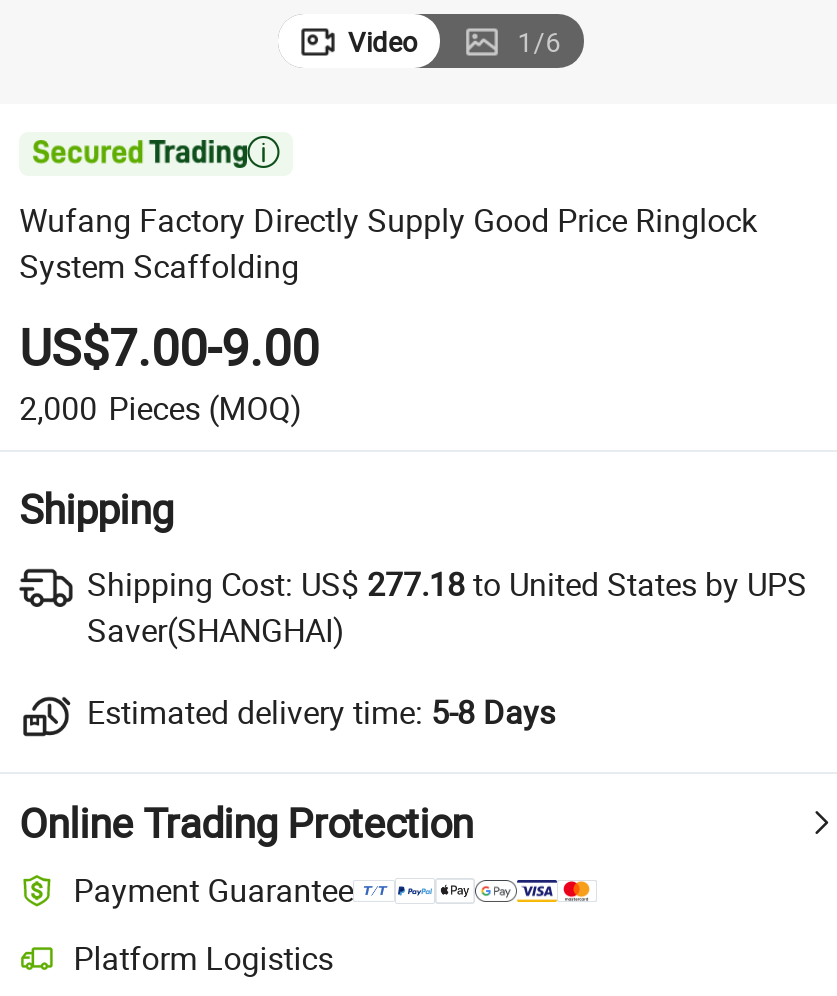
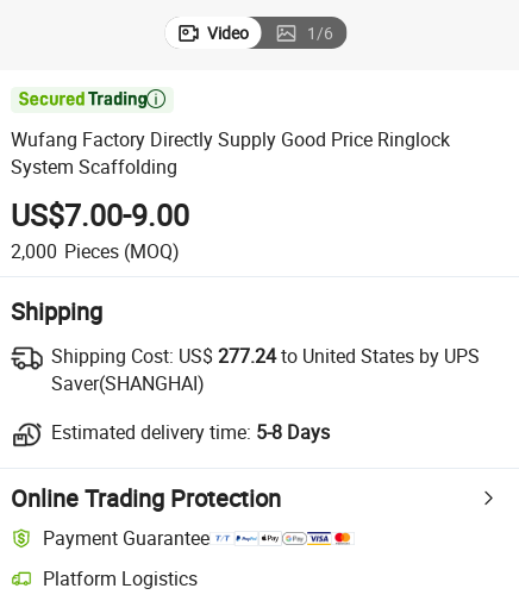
- Shipping Cost: US$277.18 to United States by UPS
+ Shipping Cost: US$277.24 to United States by UPS
